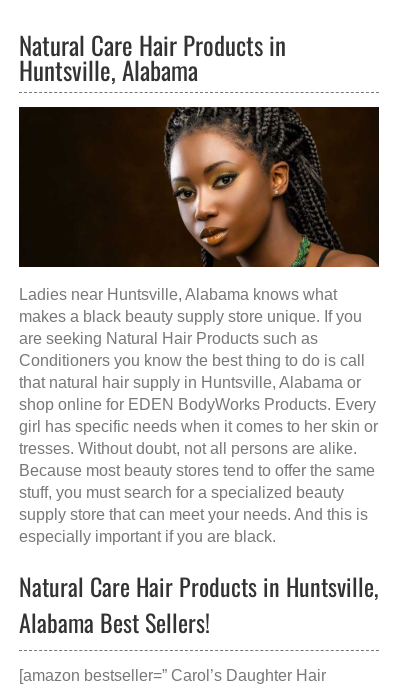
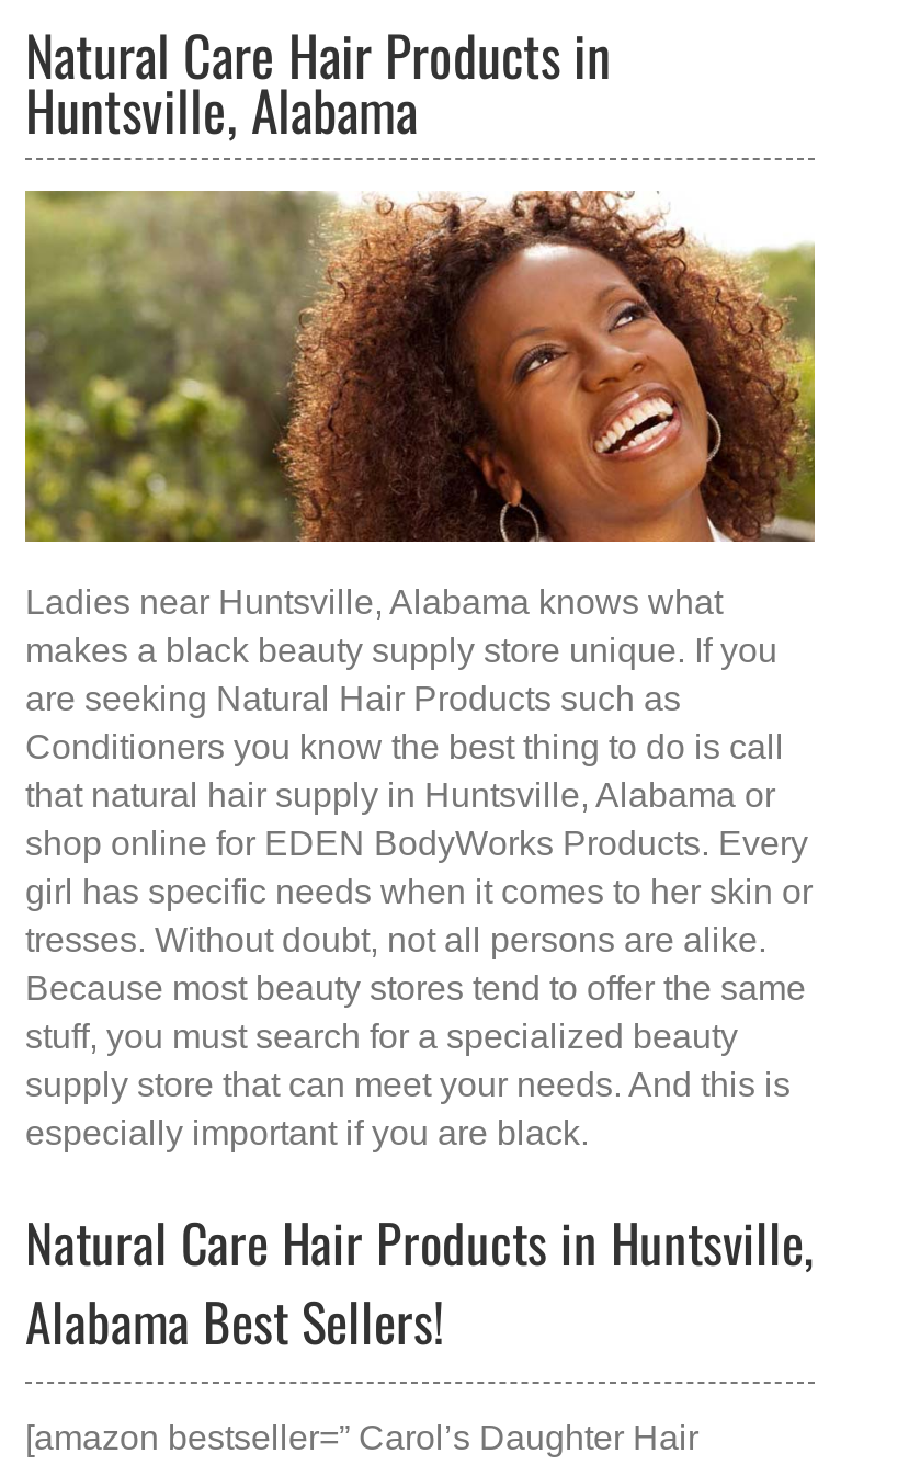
- [image]
+ [image]
